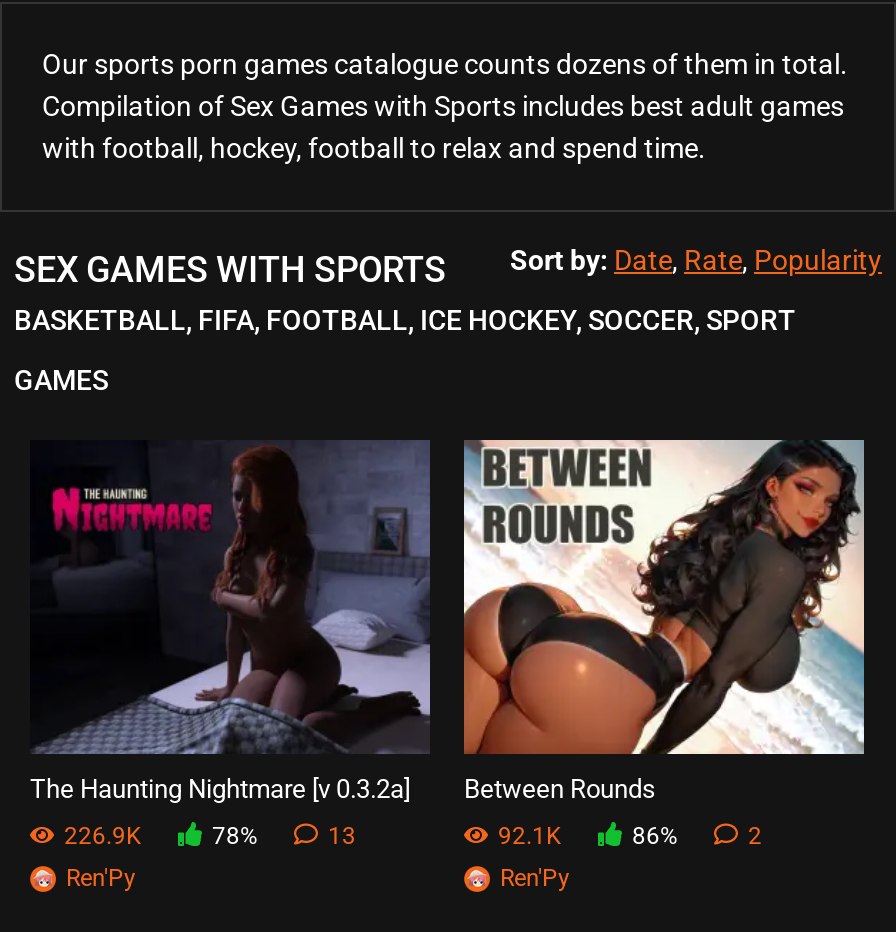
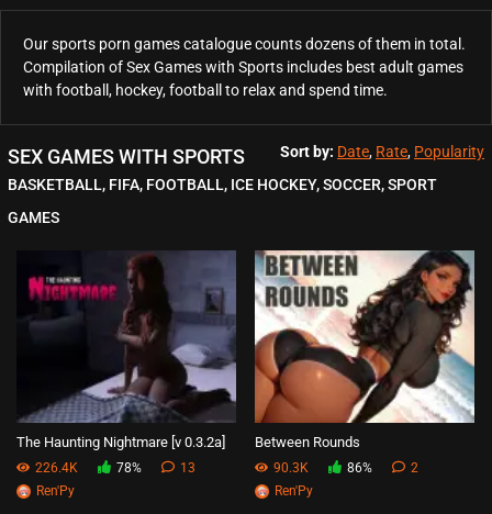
- 226.9K
+ 226.4K

- 92.1K
+ 90.3K
